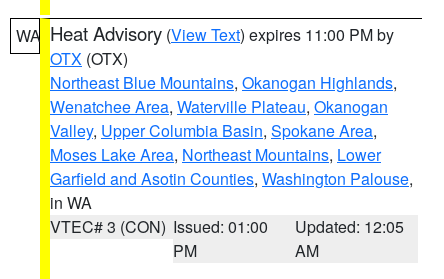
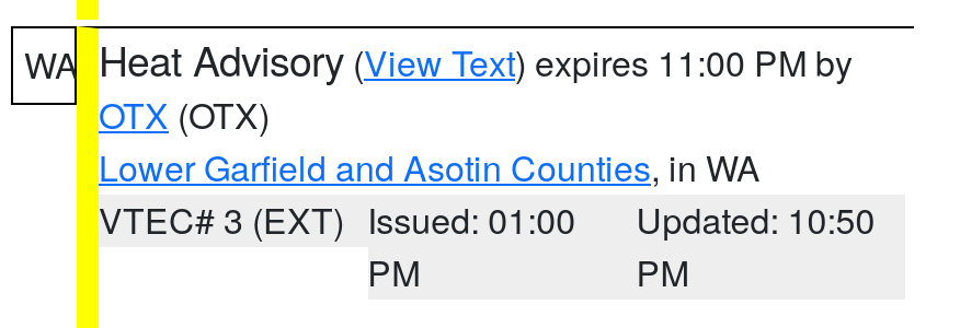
- Northeast Blue Mountains, Okanogan Highlands,
- Wenatchee Area, Waterville Plateau, Okanogan
- Valley, Upper Columbia Basin, Spokane Area,
- Moses Lake Area, Northeast Mountains, Lower
- Garfield and Asotin Counties, Washington Palouse,
- in WA
- VTEC# 3 (CON) Issued: 01:00
+ Lower Garfield and Asotin Counties, in WA
+ VTEC# 3 (EXT) Issued: 01:00

- Updated: 12:05
- AM
+ Updated: 10:50
+ PM
